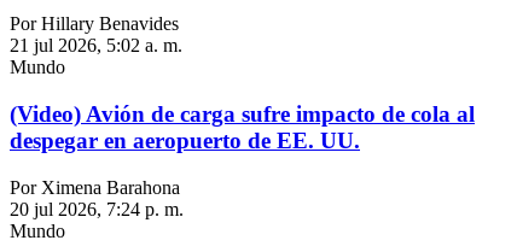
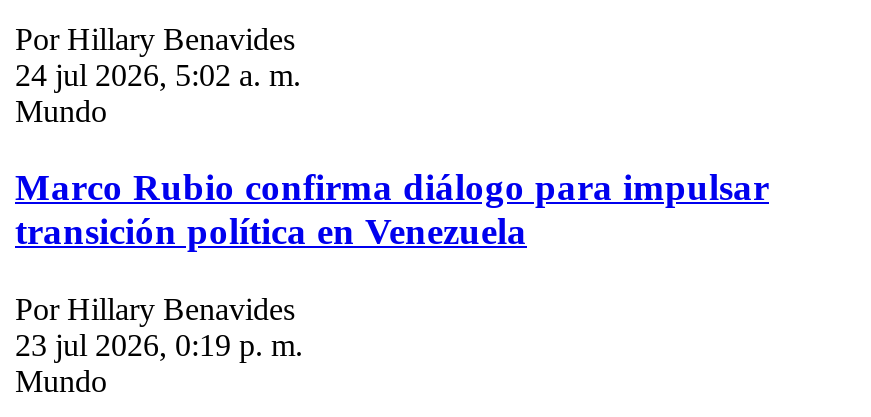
- 21 jul 2026, 5:02 a. m.
+ 24 jul 2026, 5:02 a. m.

- (Video) Avión de carga sufre impacto de cola al
- despegar en aeropuerto de EE. UU.
+ Marco Rubio confirma diálogo para impulsar
+ transición política en Venezuela

- Por Ximena Barahona
- 20 jul 2026, 7:24 p. m.
+ Por Hillary Benavides
+ 23 jul 2026, 0:19 p. m.
